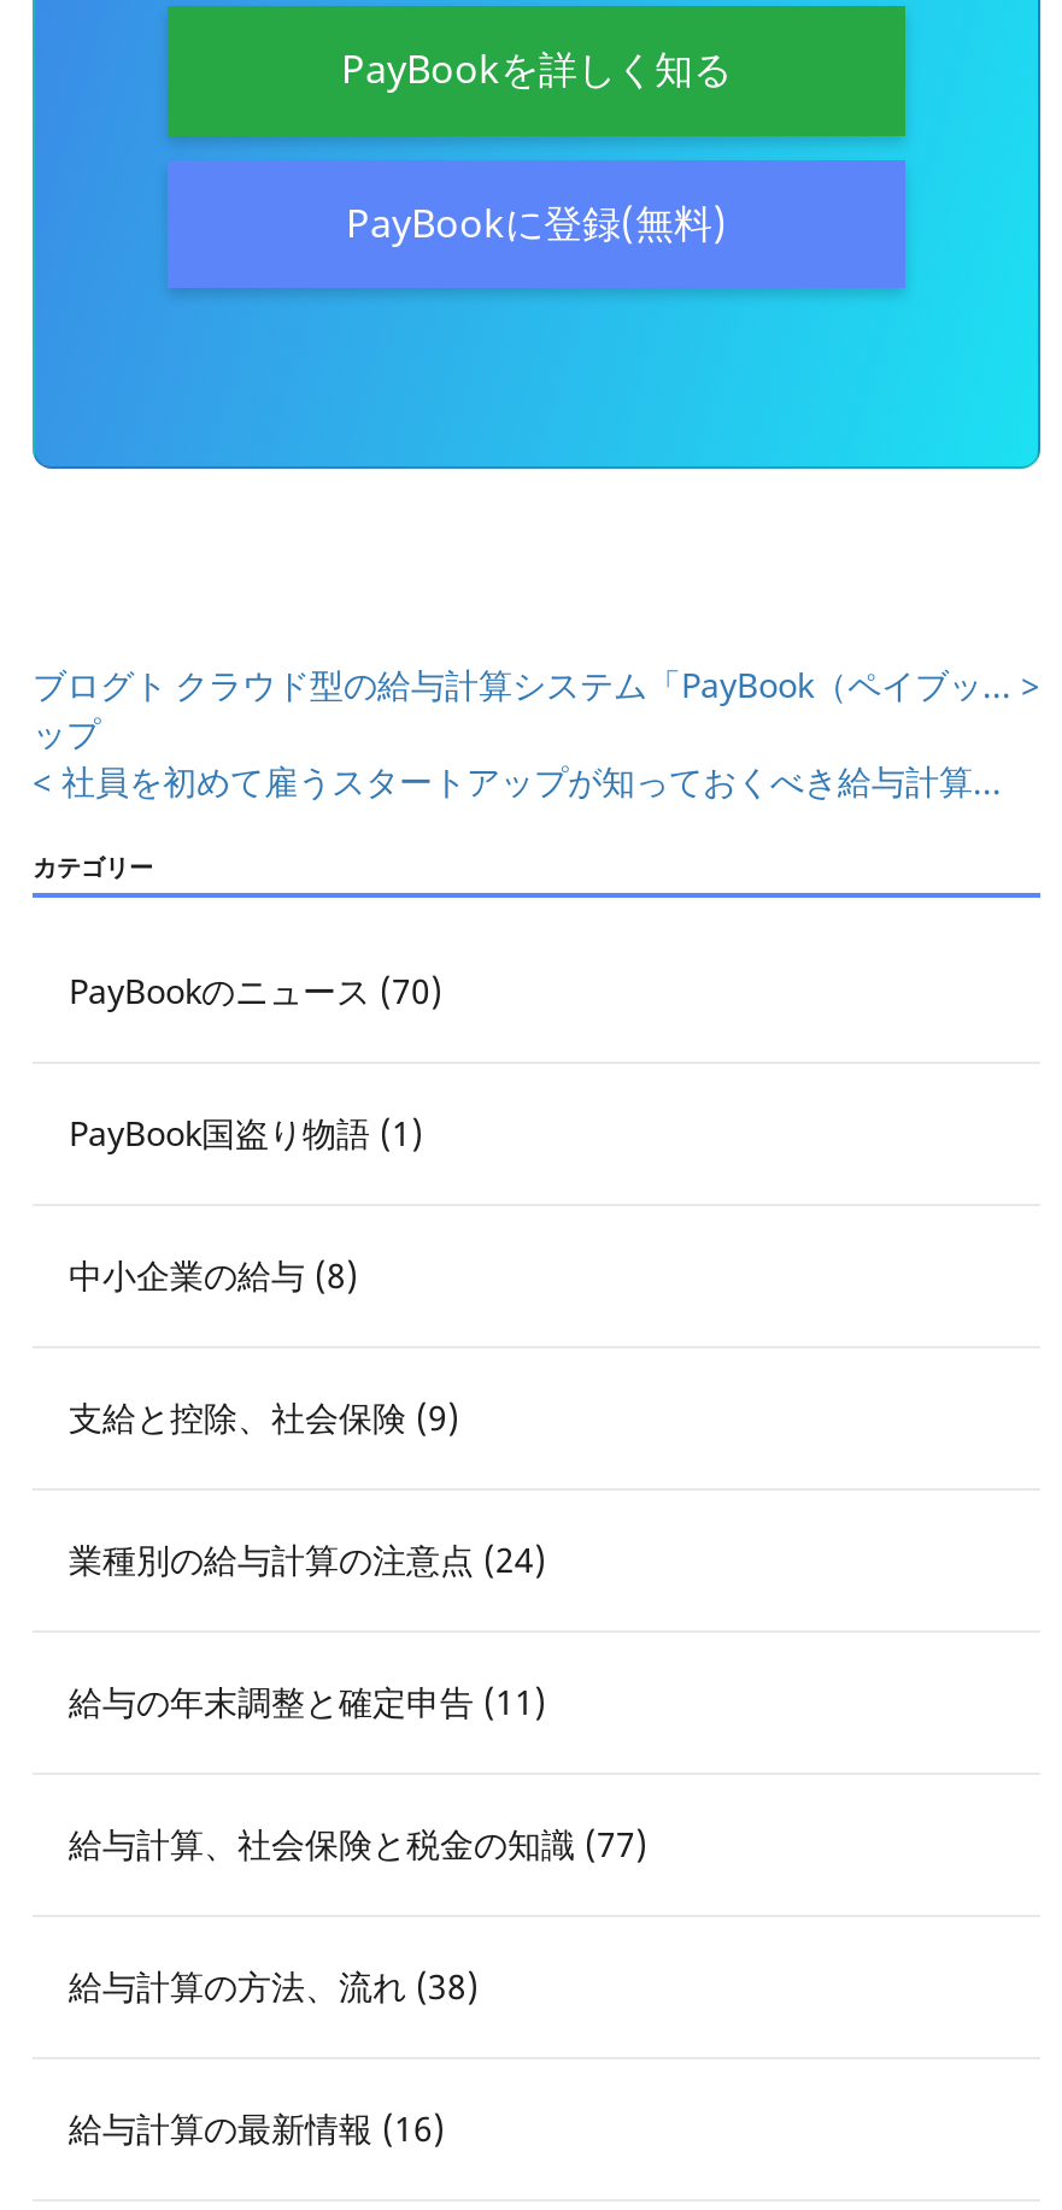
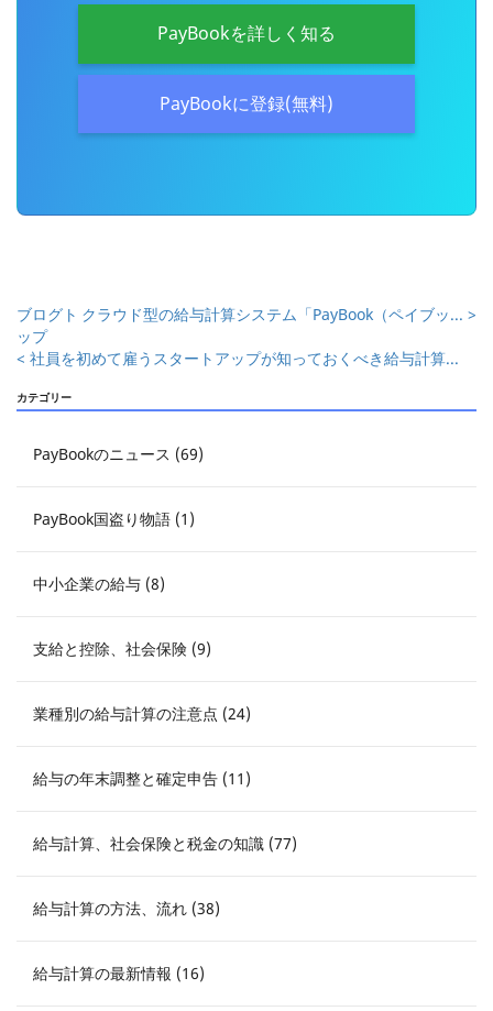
- PayBookのニュース (70)
+ PayBookのニュース (69)
